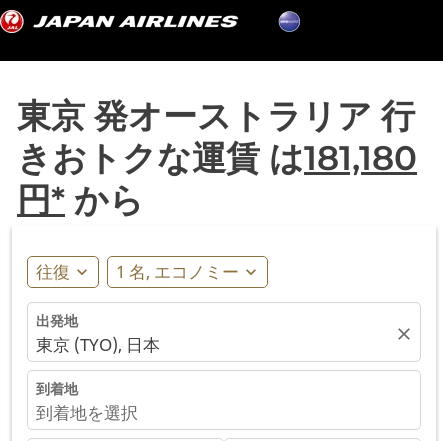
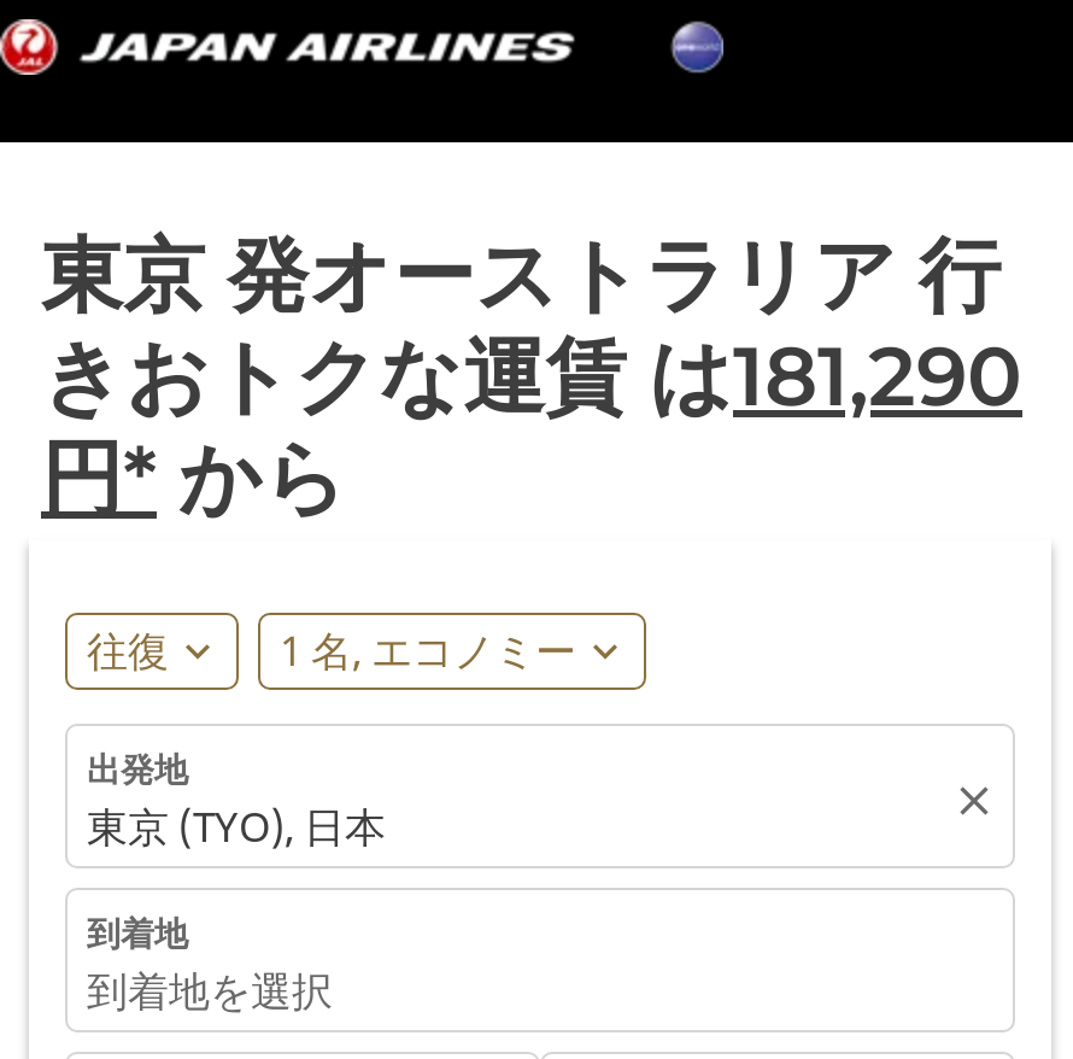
- きおトクな運賃 は181,180
+ きおトクな運賃 は181,290
